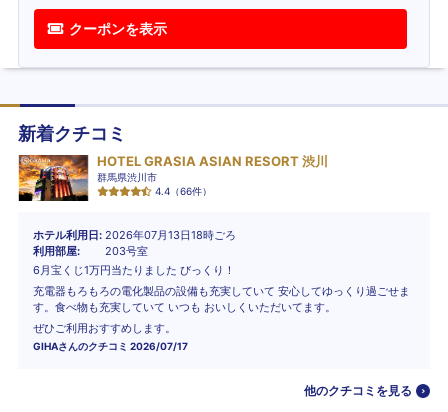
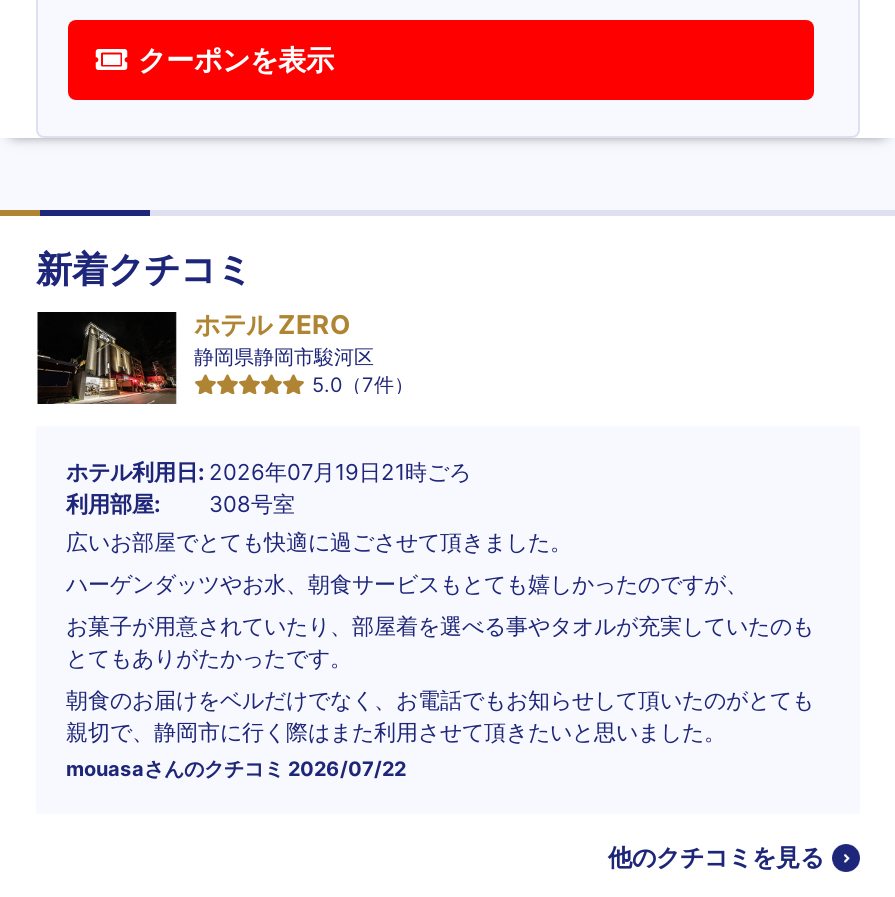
- [image]
- HOTEL GRASIA ASIAN RESORT 渋川
- 群馬県渋川市
- 4.4（66件）
+ [image]
+ ホテル ZERO
+ 静岡県静岡市駿河区
+ 5.0（7件）

- ホテル利用日 2026年07月13日18時ごろ
+ ホテル利用日 2026年07月19日21時ごろ

- 203号室
- 6月宝くじ1万円当たりました びっくり！
- 充電器もろもろの電化製品の設備も充実していて 安心してゆっくり過ごせま
- す。食べ物も充実していて いつも おいしくいただいてます。
- ぜひご利用おすすめします。
- GIHAさんのクチコミ2026/07/17
+ 308号室
+ 広いお部屋でとても快適に過ごさせて頂きました。
+ ハーゲンダッツやお水、朝食サービスもとても嬉しかったのですが、
+ お菓子が用意されていたり、部屋着を選べる事やタオルが充実していたのも
+ とてもありがたかったです。
+ 朝食のお届けをベルだけでなく、お電話でもお知らせして頂いたのがとても
+ 親切で、静岡市に行く際はまた利用させて頂きたいと思いました。
+ mouasaさんのクチコミ2026/07/22
